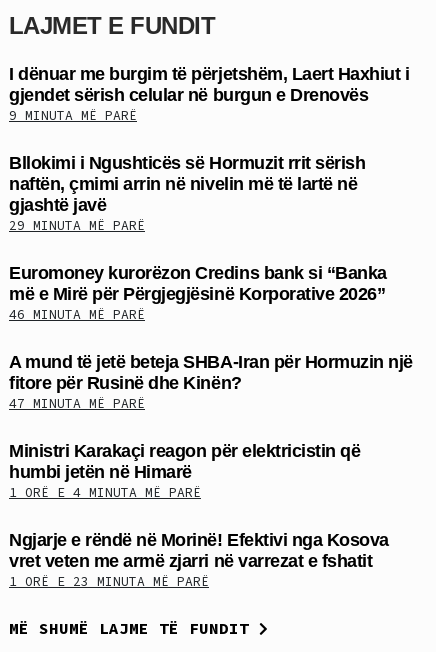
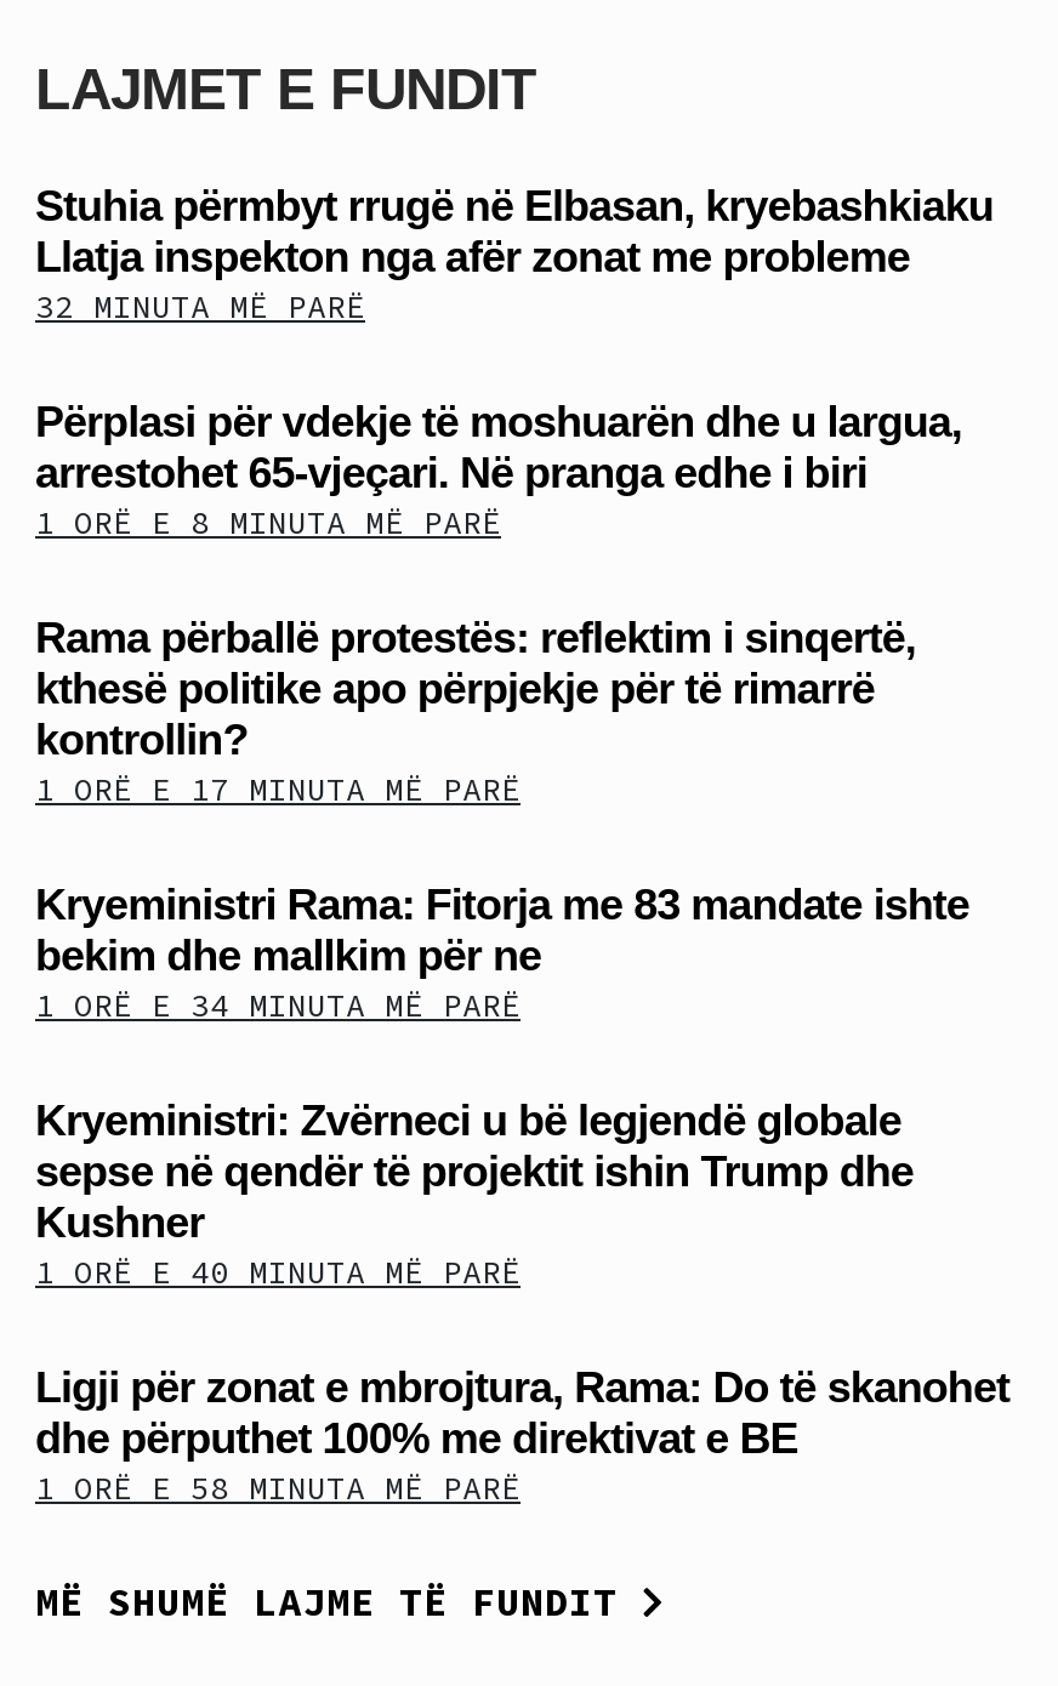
- I dënuar me burgim të përjetshëm, Laert Haxhiut i
- gjendet sërish celular në burgun e Drenovës
- 9 MINUTA MË PARË
+ Stuhia përmbyt rrugë në Elbasan, kryebashkiaku
+ Llatja inspekton nga afër zonat me probleme
+ 32 MINUTA MË PARË

- Bllokimi i Ngushticës së Hormuzit rrit sërish
- naftën, çmimi arrin në nivelin më të lartë në
- gjashtë javë
- 29 MINUTA MË PARË
+ Përplasi për vdekje të moshuarën dhe u largua,
+ arrestohet 65-vjeçari. Në pranga edhe i biri
+ 1 ORË E 8 MINUTA MË PARË

- Euromoney kurorëzon Credins bank si “Banka
- më e Mirë për Përgjegjësinë Korporative 2026”
- 46 MINUTA MË PARË
+ Rama përballë protestës: reflektim i sinqertë,
+ kthesë politike apo përpjekje për të rimarrë
+ kontrollin?
+ 1 ORË E 17 MINUTA MË PARË

- A mund të jetë beteja SHBA-Iran për Hormuzin një
- fitore për Rusinë dhe Kinën?
- 47 MINUTA MË PARË
+ Kryeministri Rama: Fitorja me 83 mandate ishte
+ bekim dhe mallkim për ne
+ 1 ORË E 34 MINUTA MË PARË

- Ministri Karakaçi reagon për elektricistin që
- humbi jetën në Himarë
- 1 ORË E 4 MINUTA MË PARË
+ Kryeministri: Zvërneci u bë legjendë globale
+ sepse në qendër të projektit ishin Trump dhe
+ Kushner
+ 1 ORË E 40 MINUTA MË PARË

- Ngjarje e rëndë në Morinë! Efektivi nga Kosova
- vret veten me armë zjarri në varrezat e fshatit
- 1 ORË E 23 MINUTA MË PARË
+ Ligji për zonat e mbrojtura, Rama: Do të skanohet
+ dhe përputhet 100% me direktivat e BE
+ 1 ORË E 58 MINUTA MË PARË
